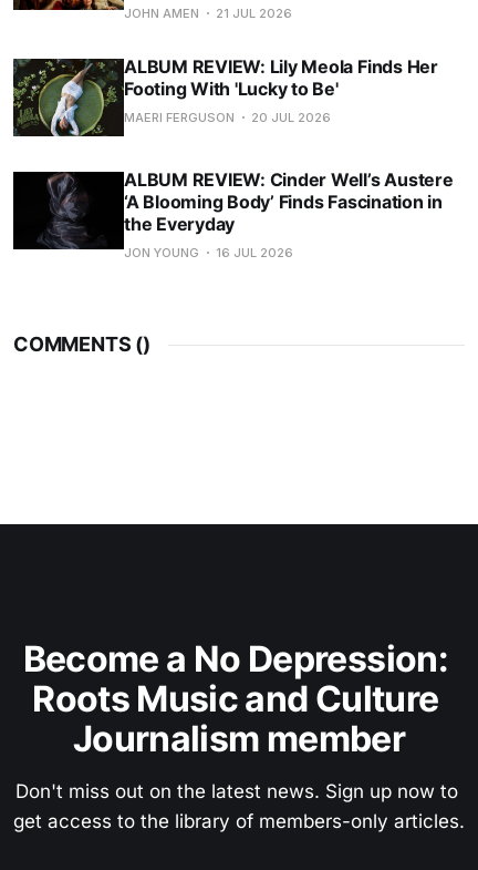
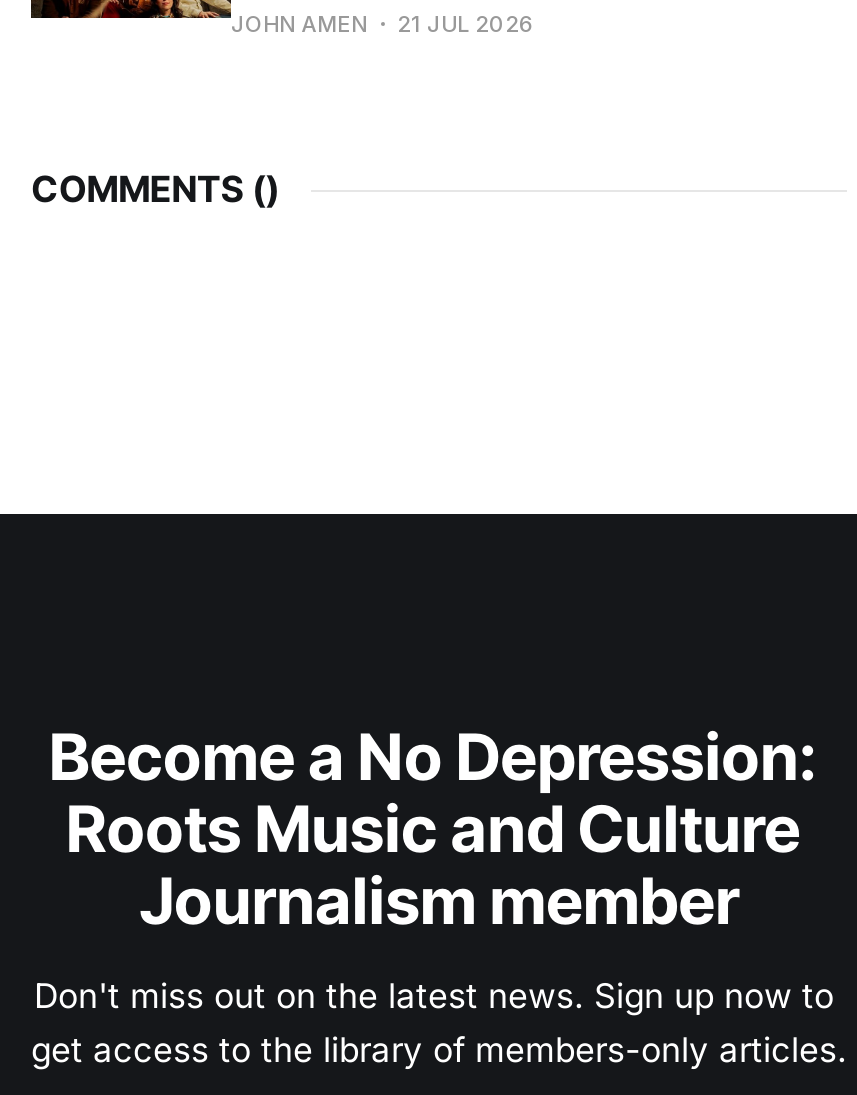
- [image]
- ALBUM REVIEW: Lily Meola Finds Her
- Footing With 'Lucky to Be'
- MAERI FERGUSON
- 20 JUL 2026
- ALBUM REVIEW: Cinder Well’s Austere
- ‘A Blooming Body’ Finds Fascination in
- the Everyday
- JON YOUNG
- 16 JUL 2026

- [image]
